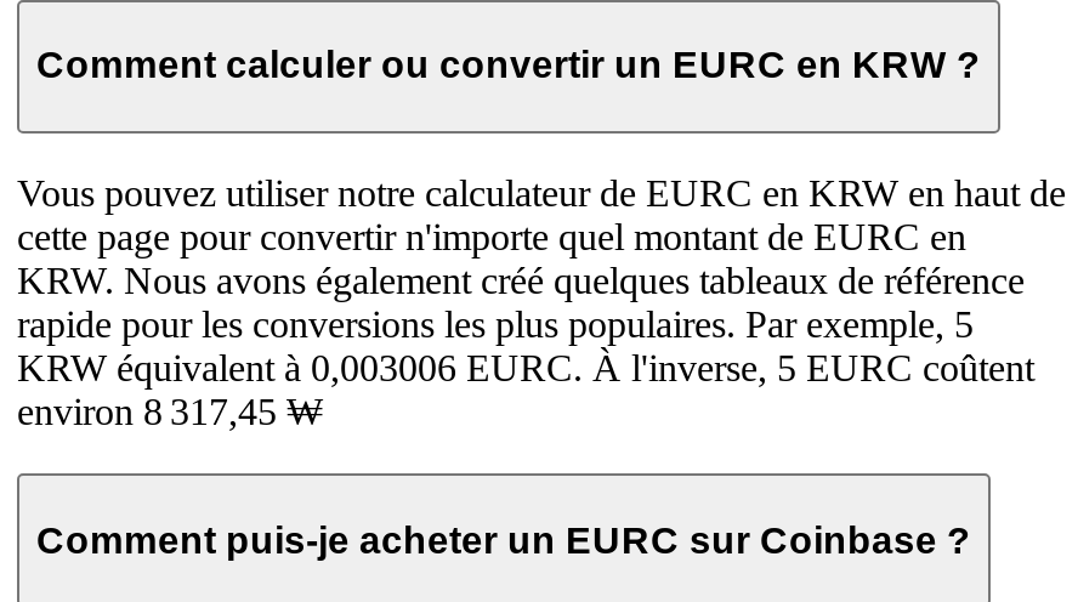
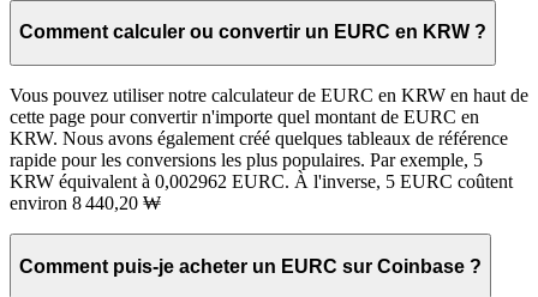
- KRW équivalent à 0,003006 EURC. À l'inverse, 5 EURC coûtent
+ KRW équivalent à 0,002962 EURC. À l'inverse, 5 EURC coûtent

- environ 8 317,45 ₩
+ environ 8 440,20 ₩
